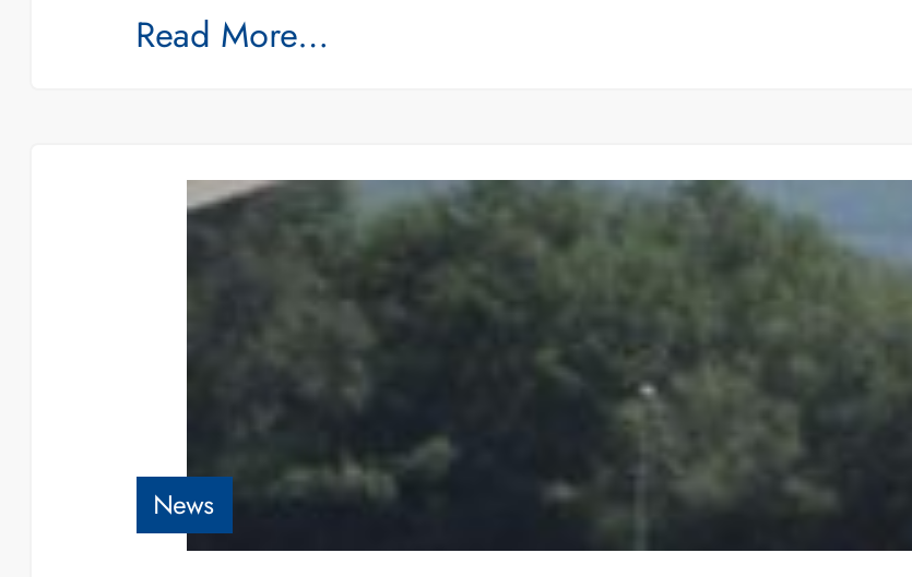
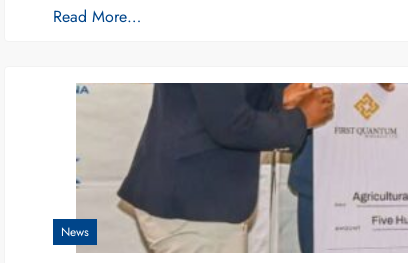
- [image]
+ [image]
